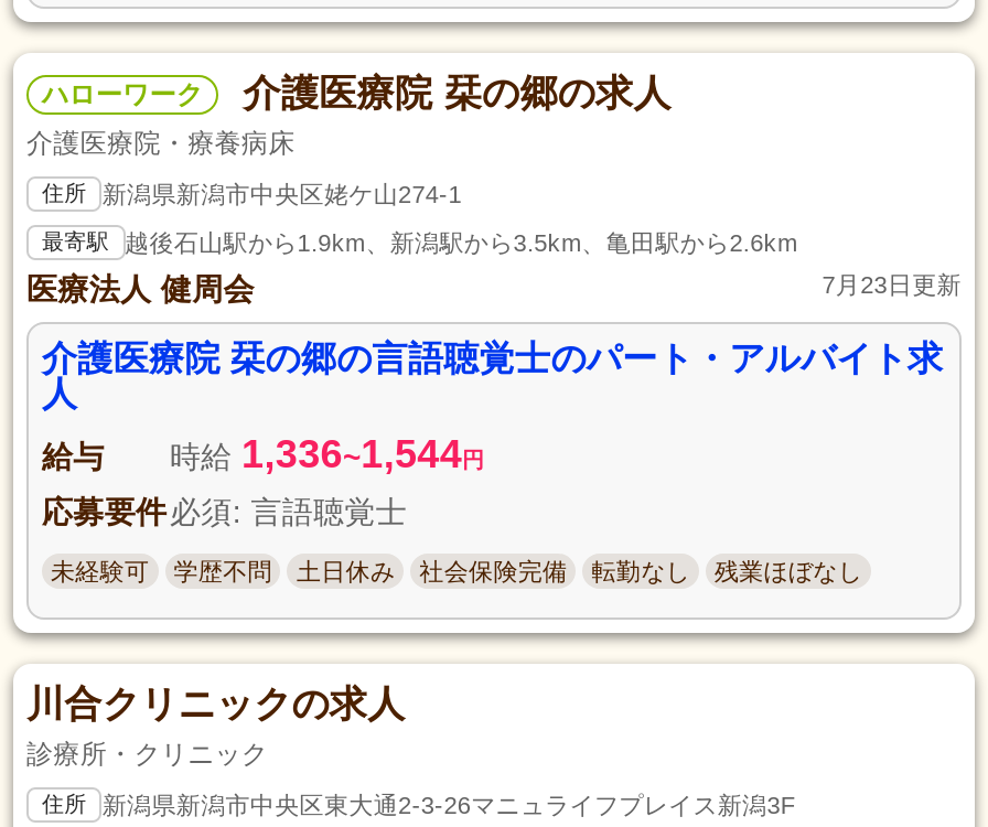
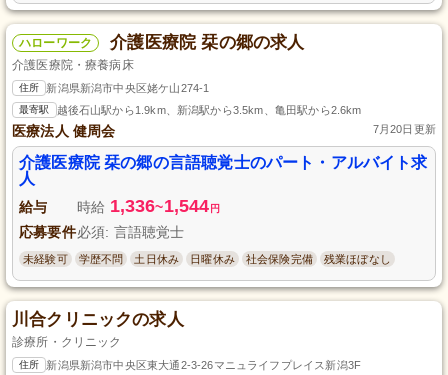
- 7月23日更新
+ 7月20日更新

- 転勤なし

+ 日曜休み
